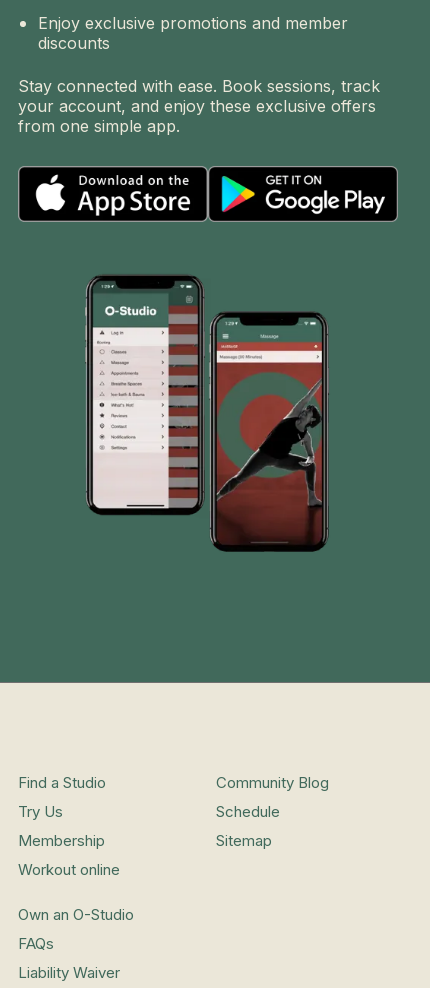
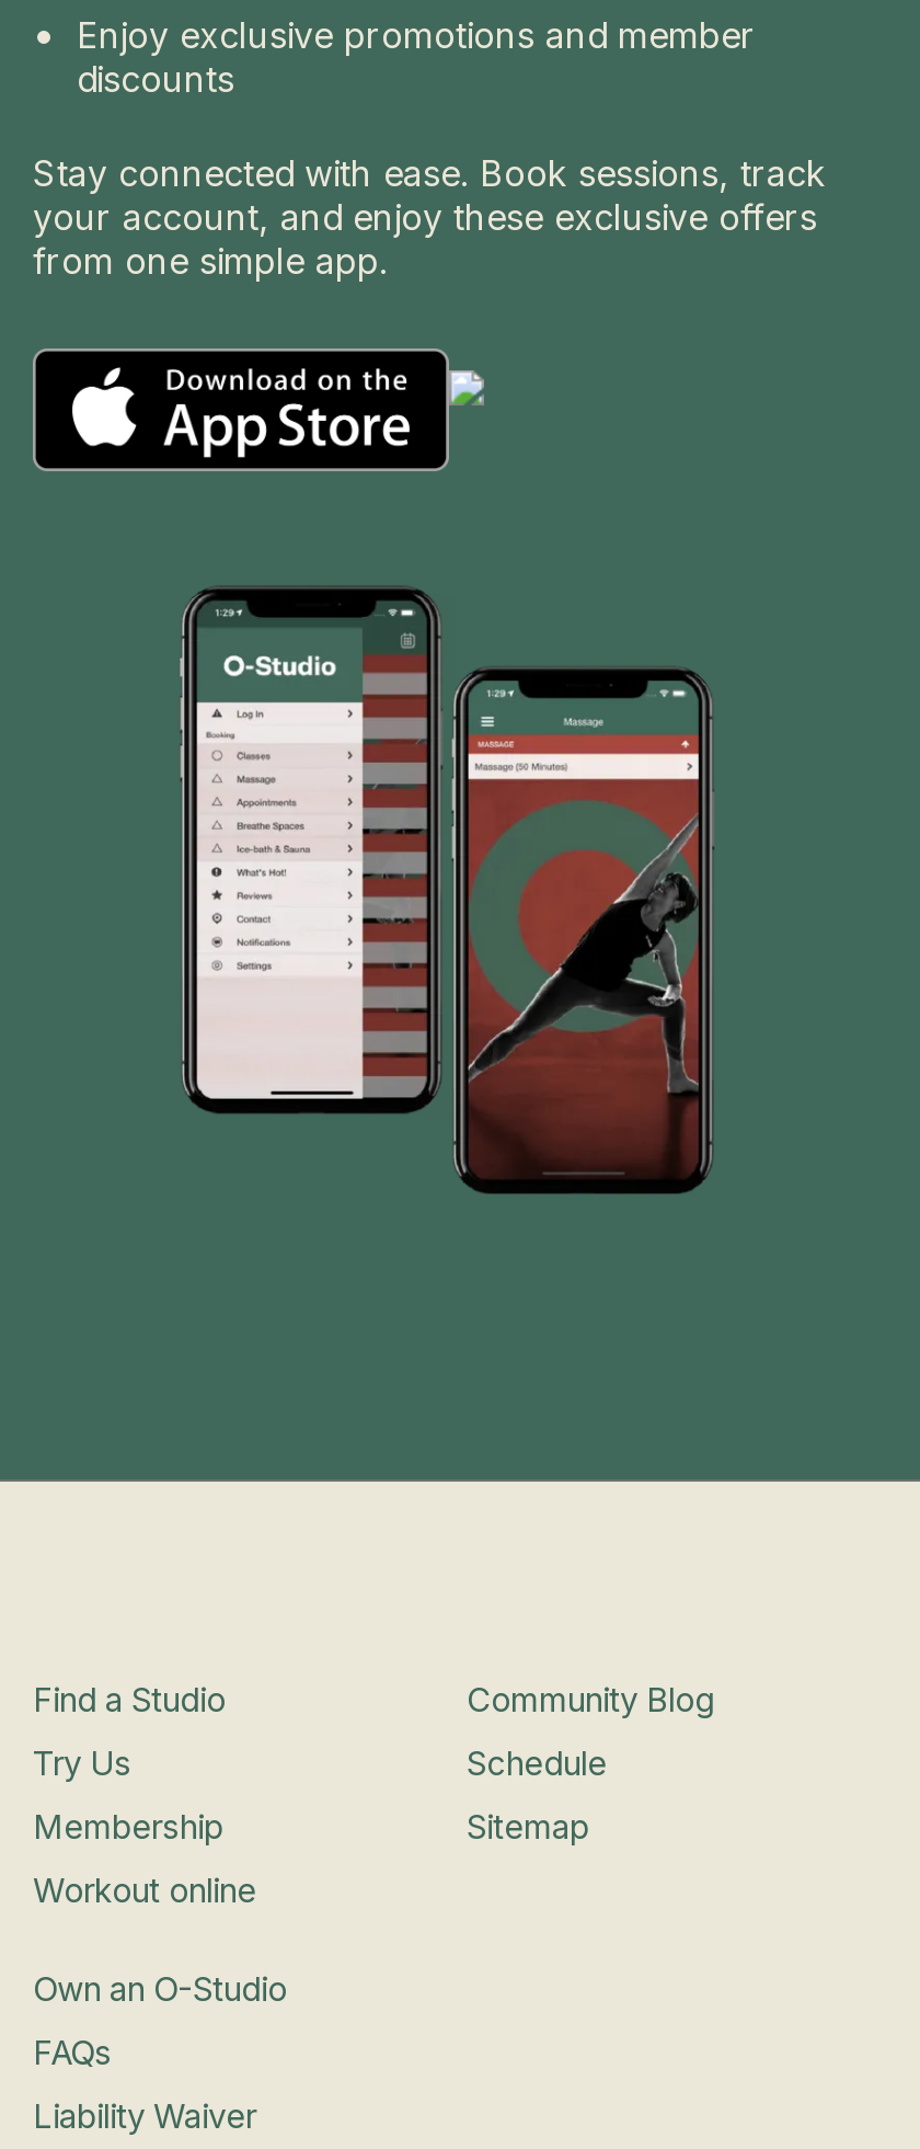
- [image]
